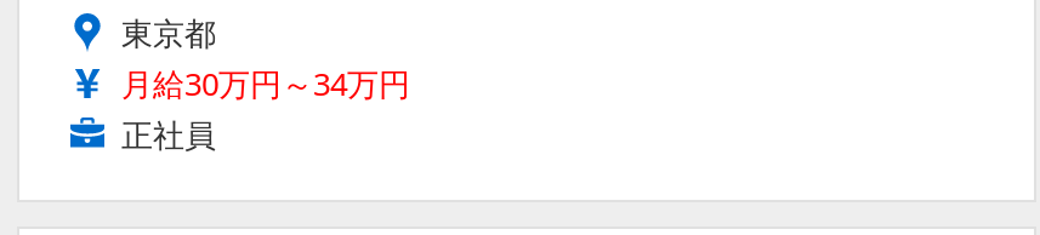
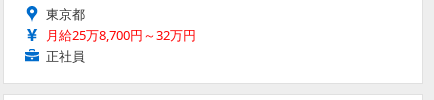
- 月給30万円～34万円
+ 月給25万8,700円～32万円
